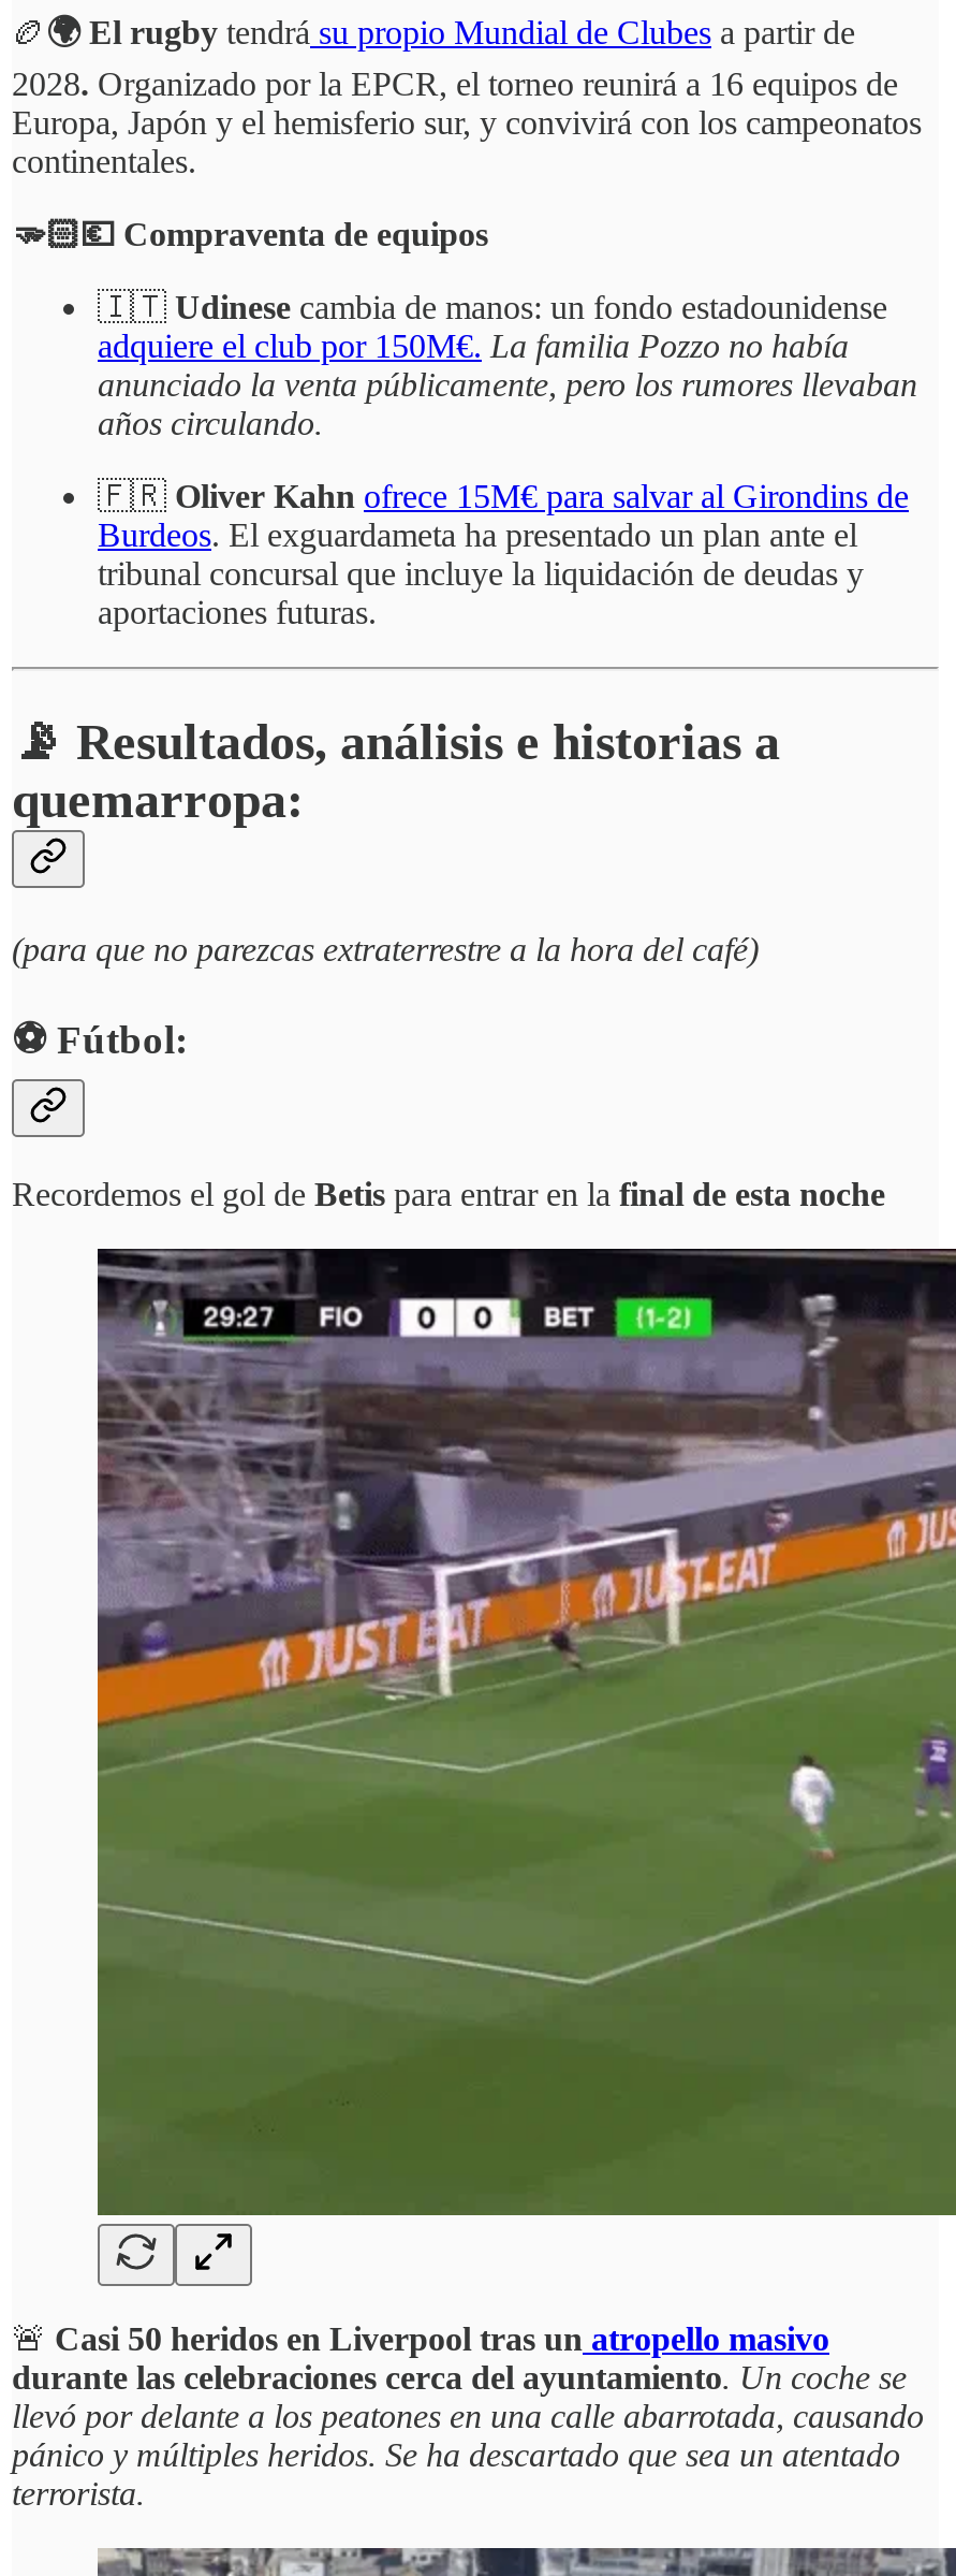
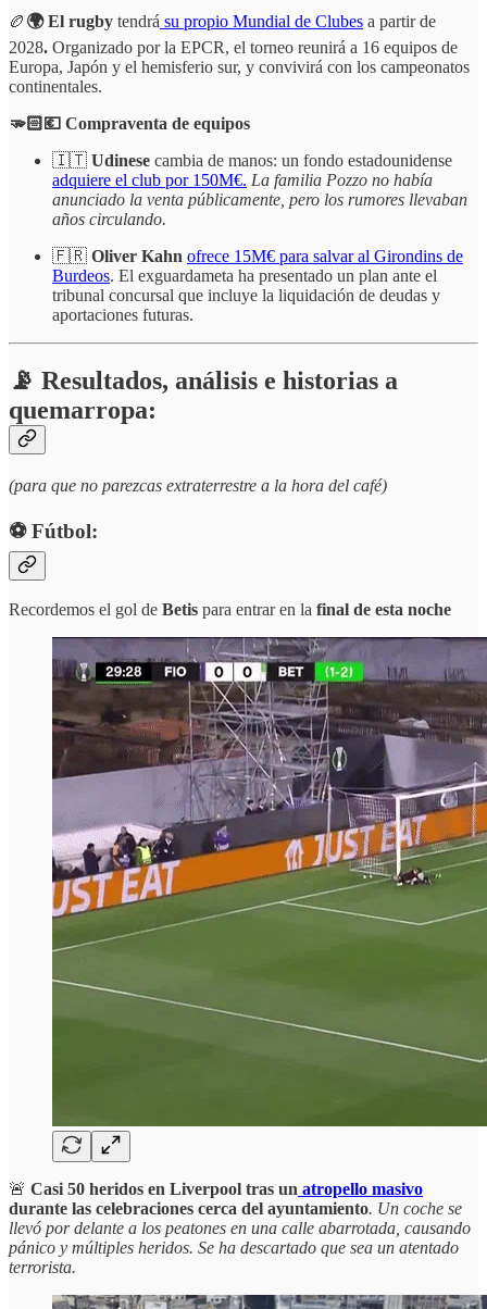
- [image]
+ [image]
